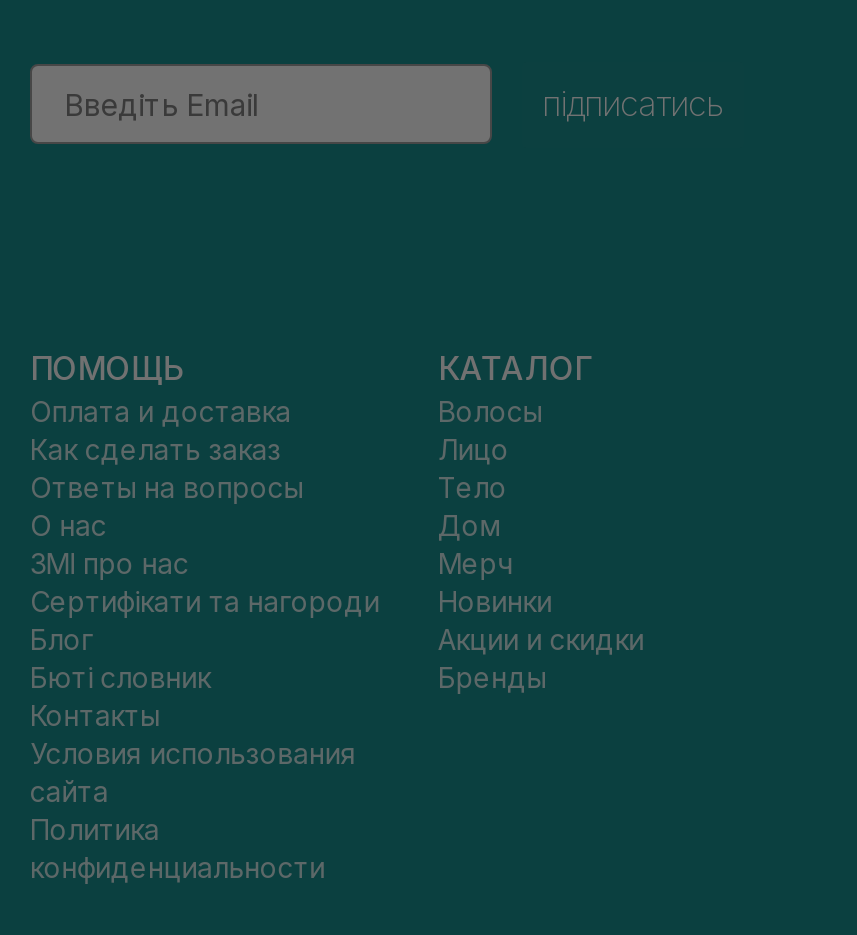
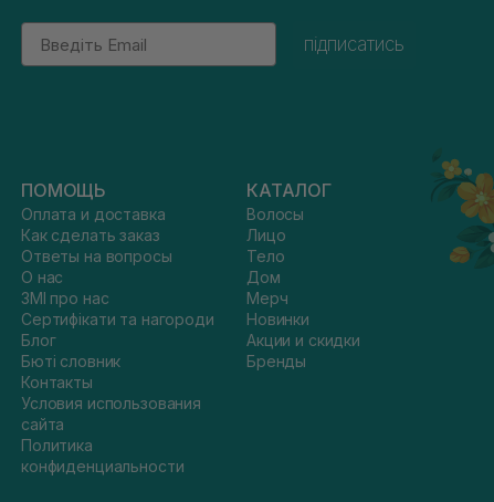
+ [image]
